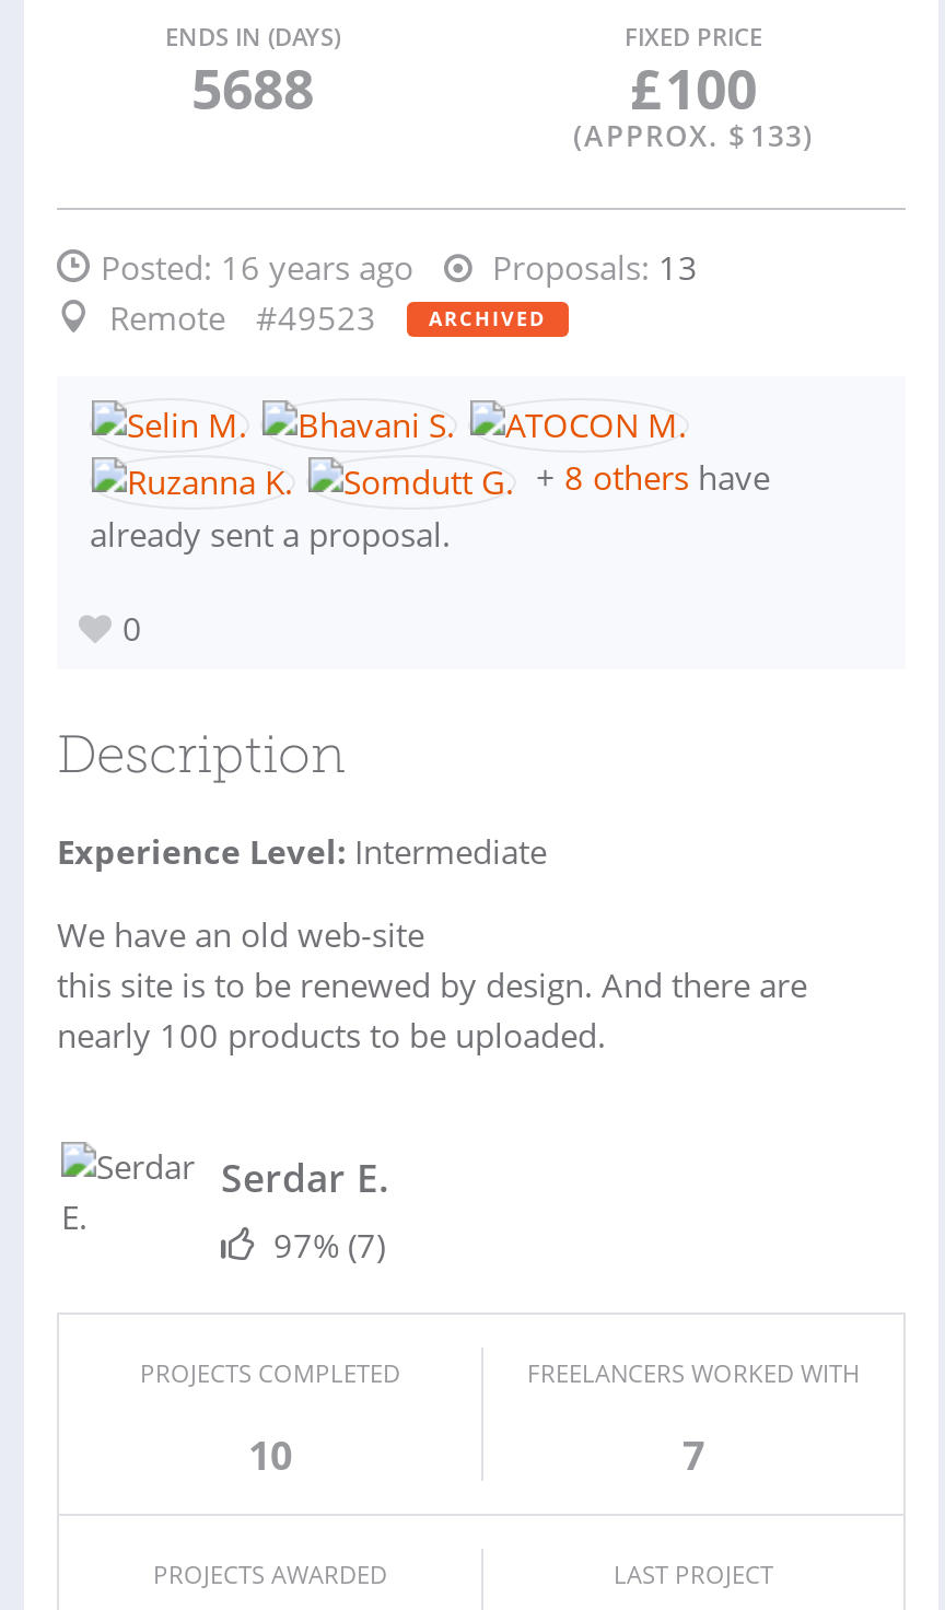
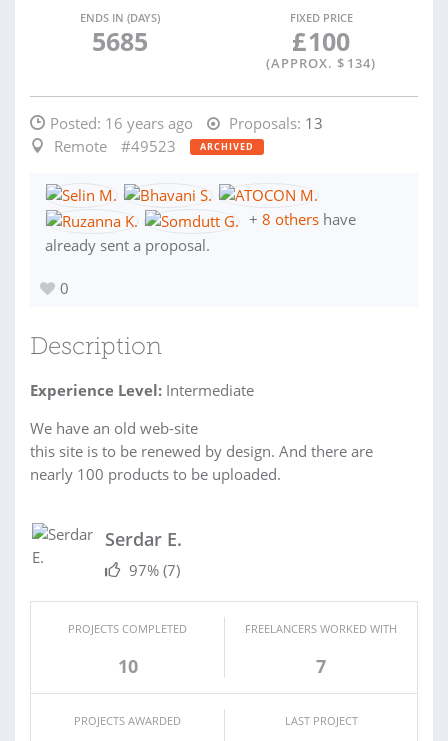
- 5688
+ 5685

- (APPROX. $ 133)
+ (APPROX. $ 134)
